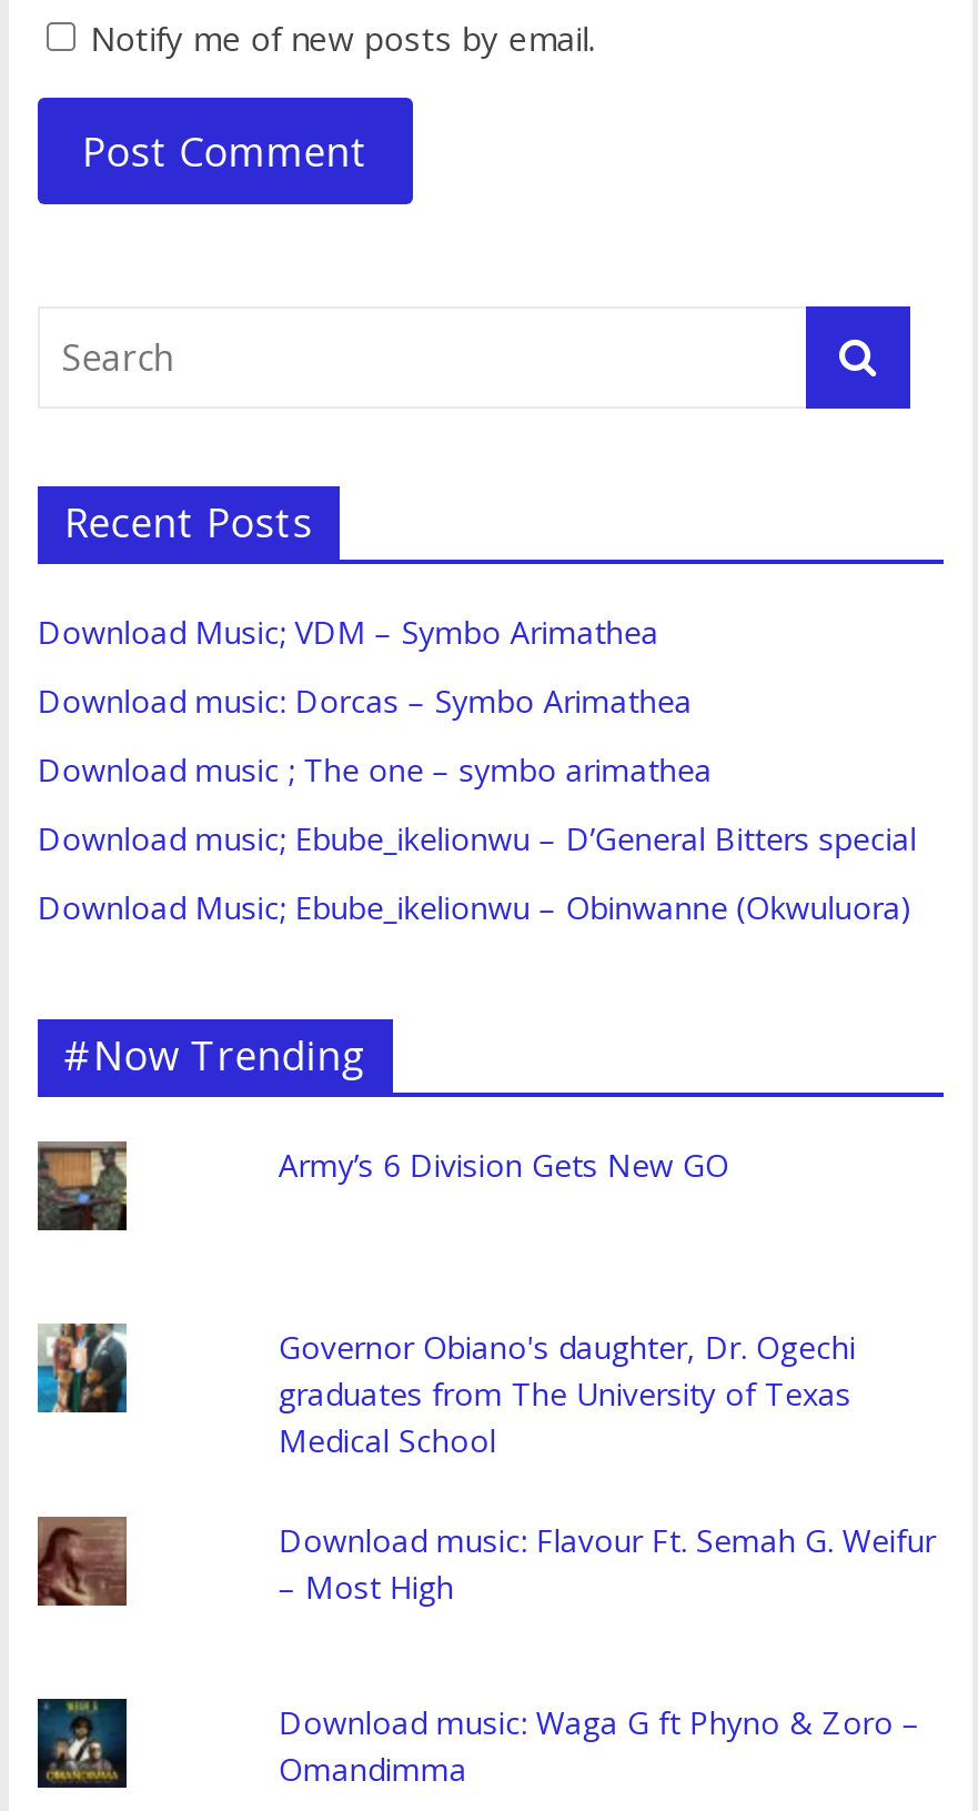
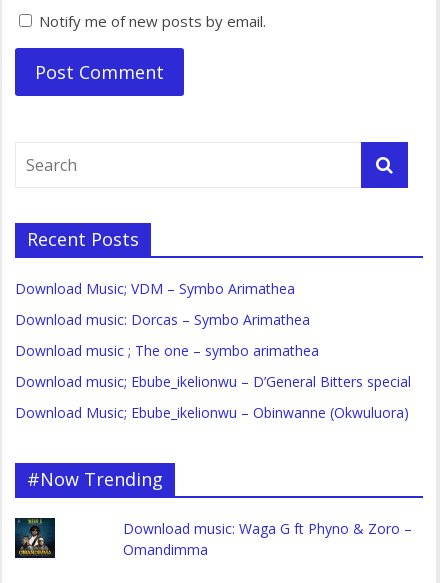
- [image]

- Army’s 6 Division Gets New GO

- [image]

- Governor Obiano's daughter, Dr. Ogechi
- graduates from The University of Texas
- Medical School
- Download music: Flavour Ft. Semah G. Weifur
- – Most High

- [image]
